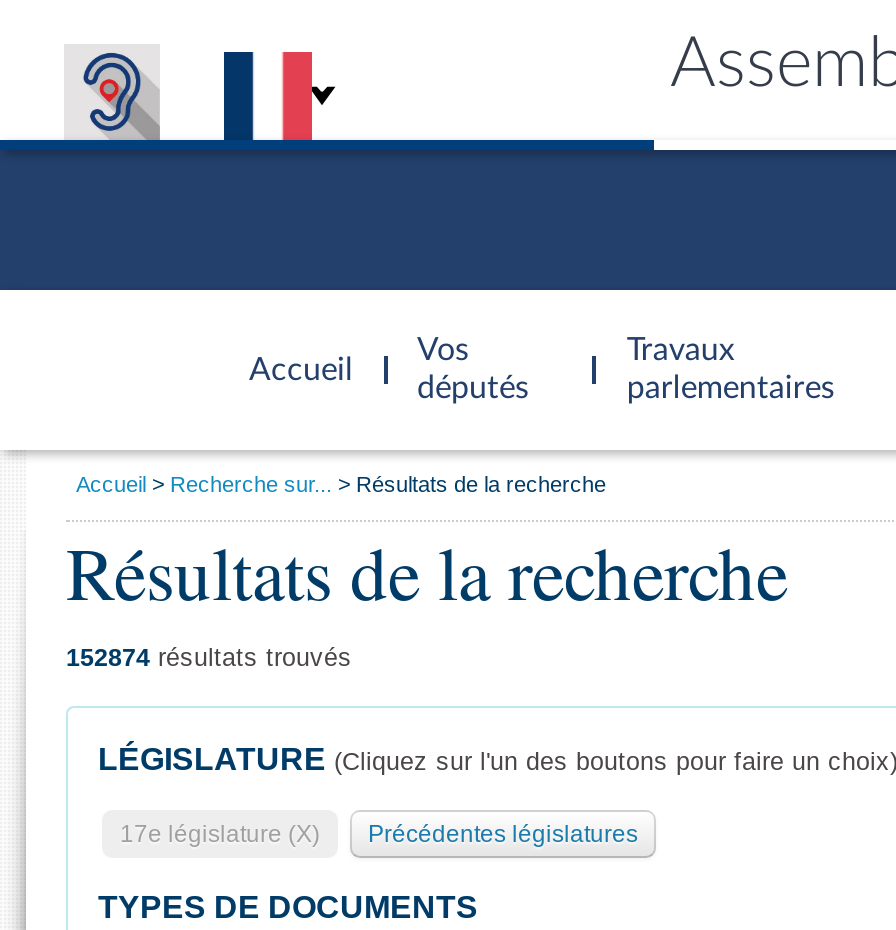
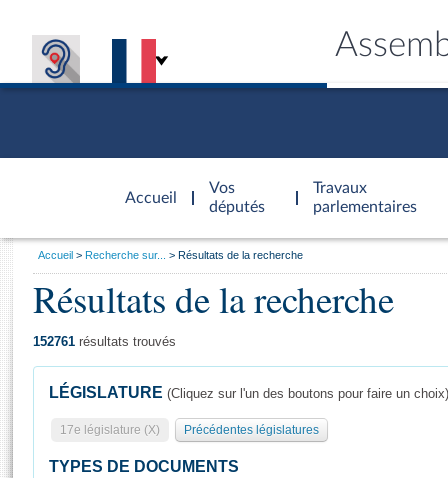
- 152874 résultats trouvés
+ 152761 résultats trouvés
